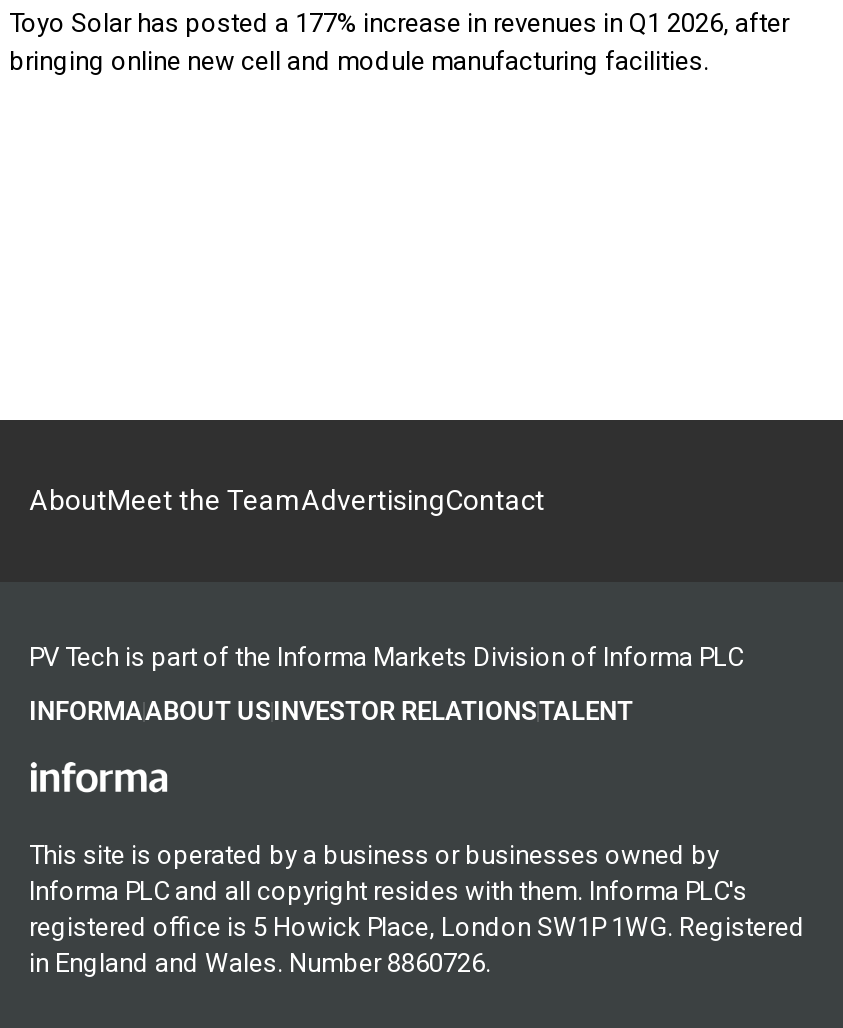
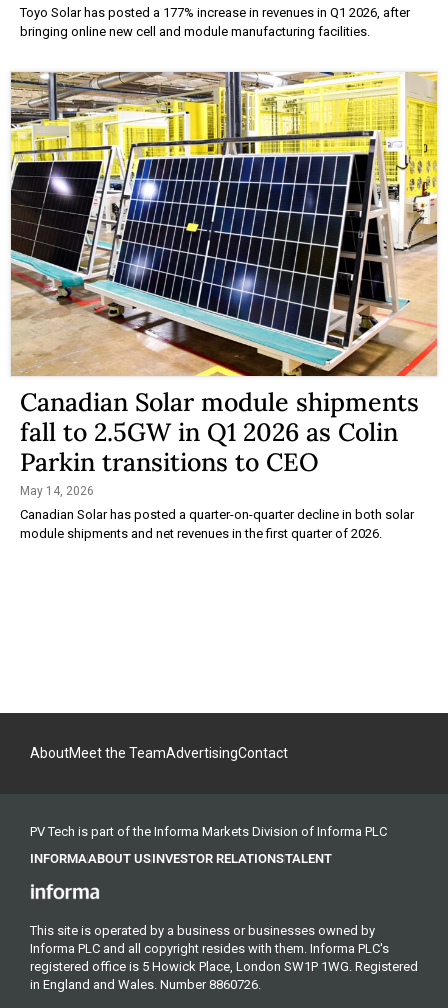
+ [image]
+ Canadian Solar module shipments
+ fall to 2.5GW in Q1 2026 as Colin
+ Parkin transitions to CEO
+ May 14, 2026
+ Canadian Solar has posted a quarter-on-quarter decline in both solar
+ module shipments and net revenues in the first quarter of 2026.
